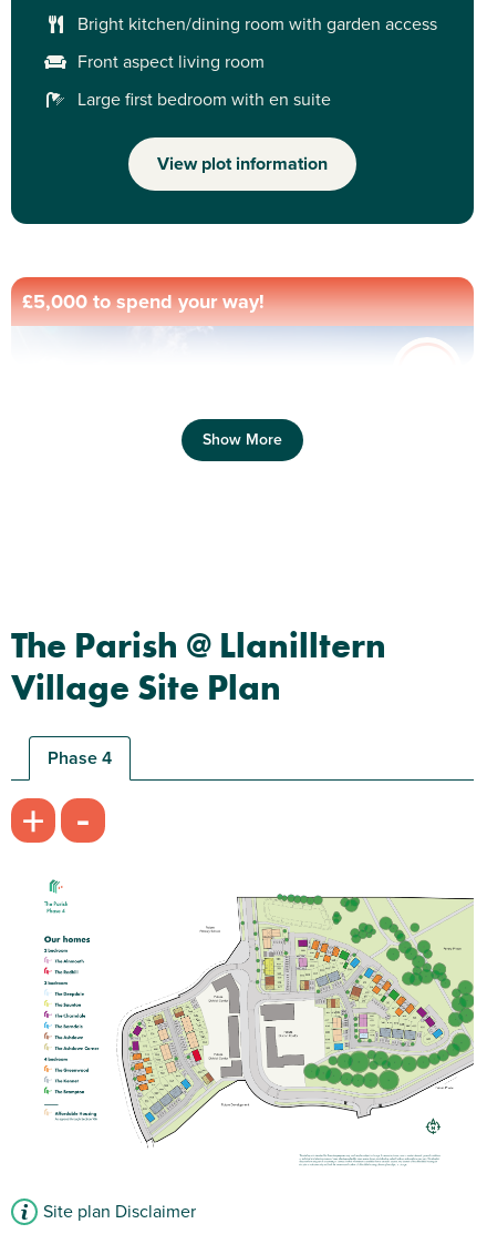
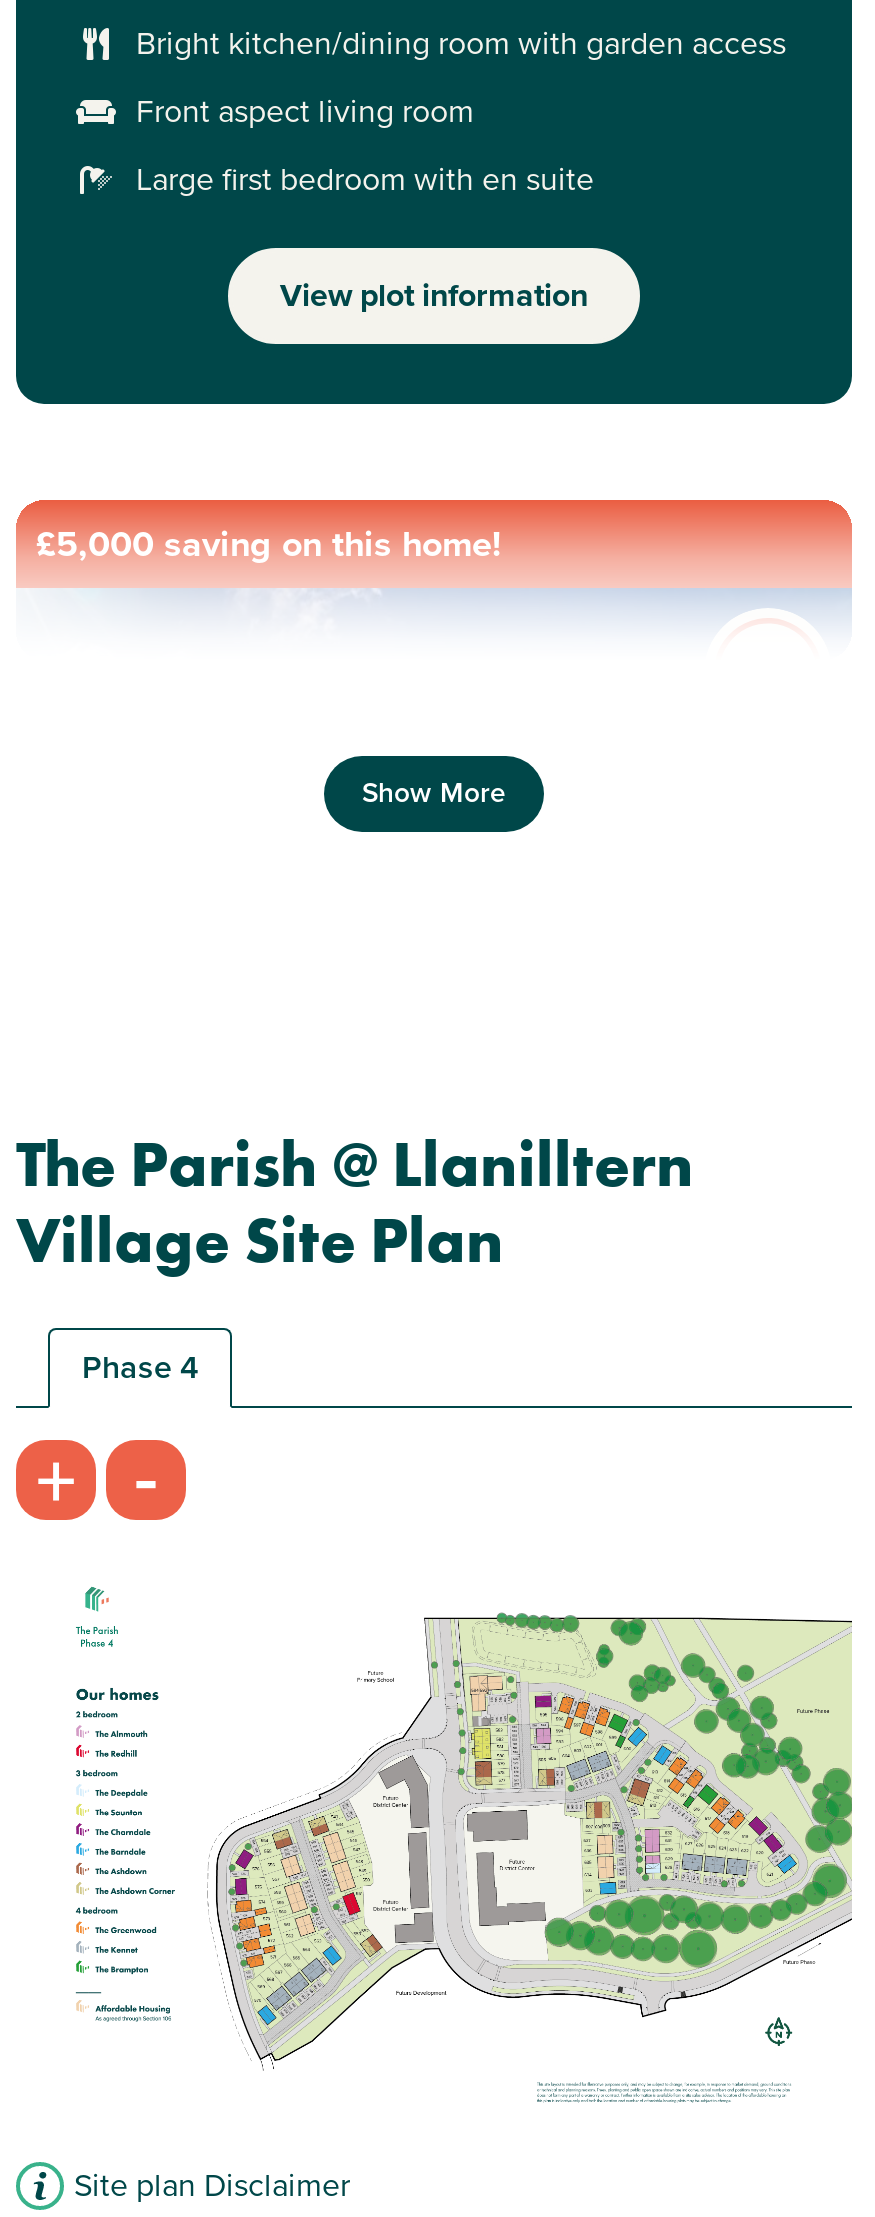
- £5,000 to spend your way!
+ £5,000 saving on this home!
